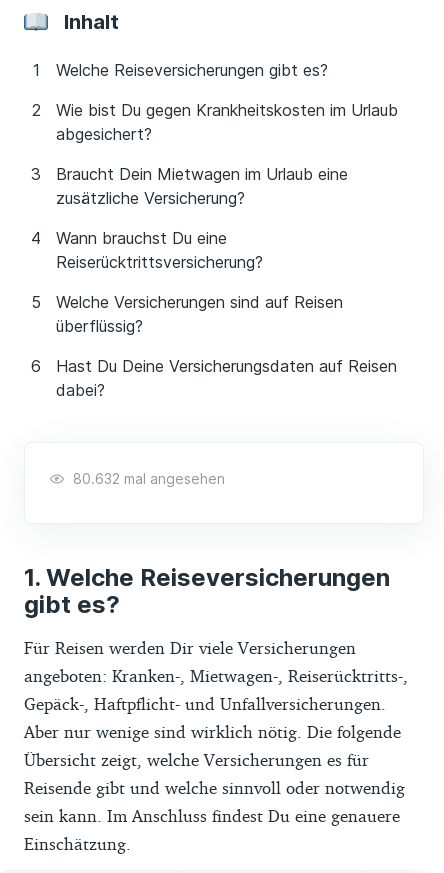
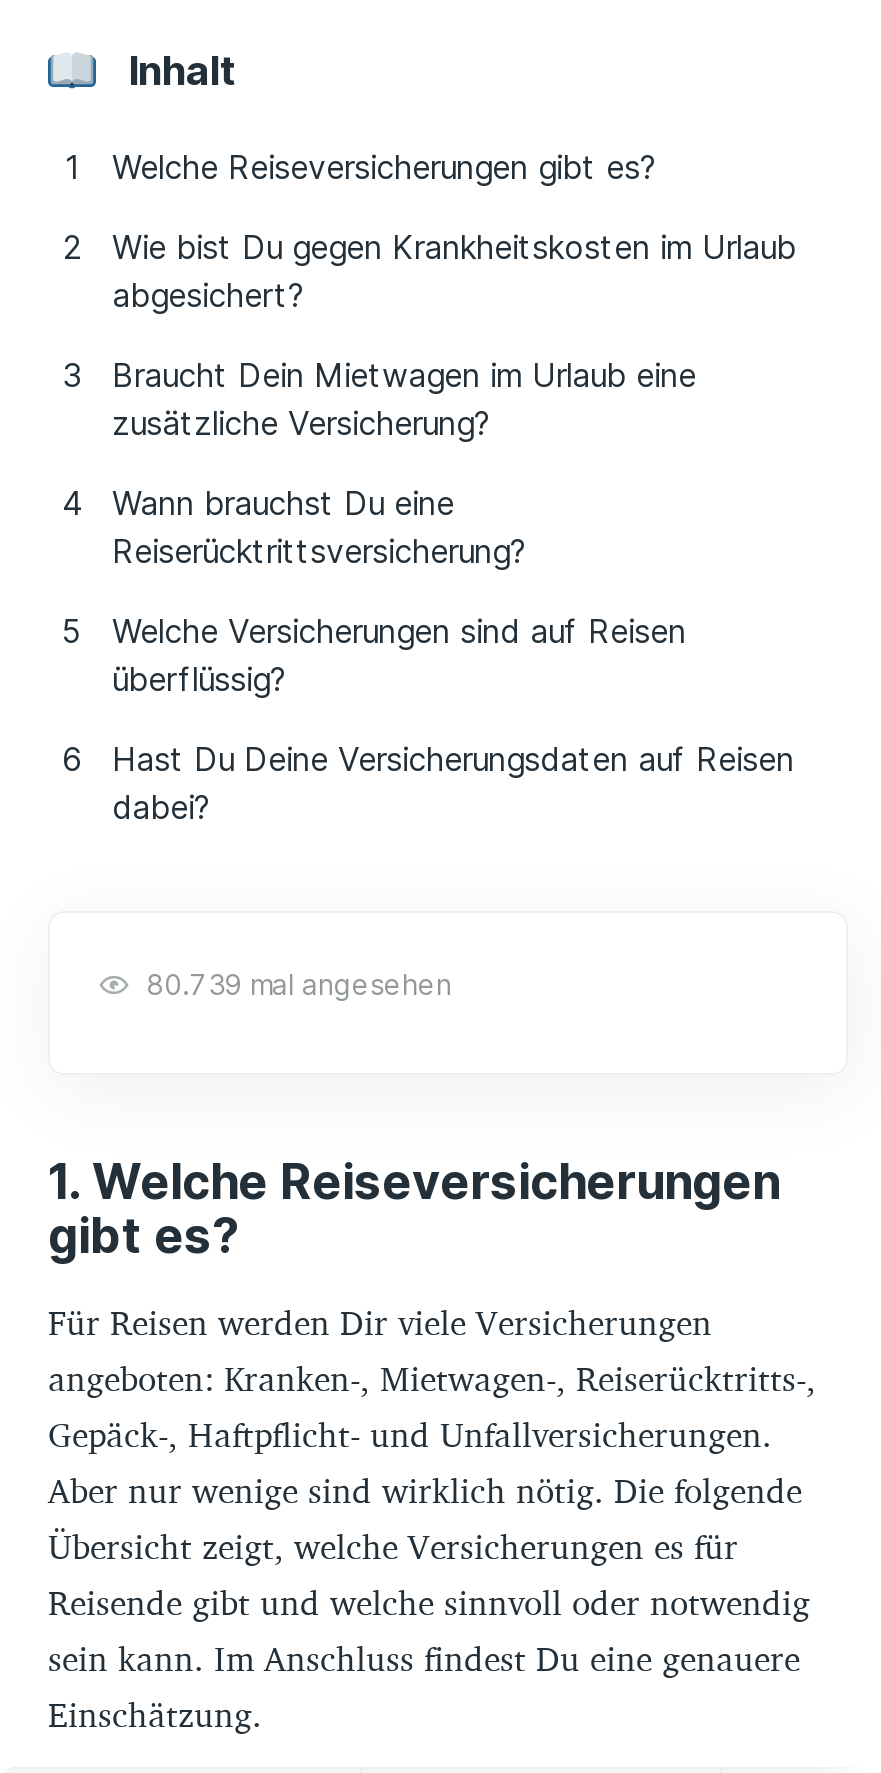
- 80.632 mal angesehen
+ 80.739 mal angesehen
